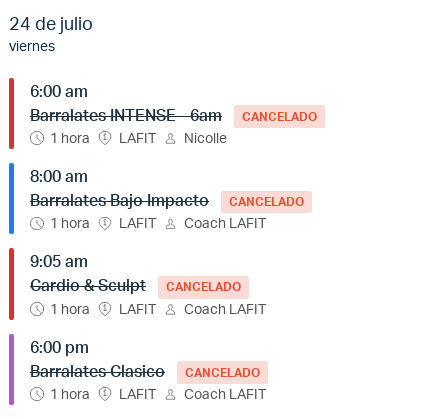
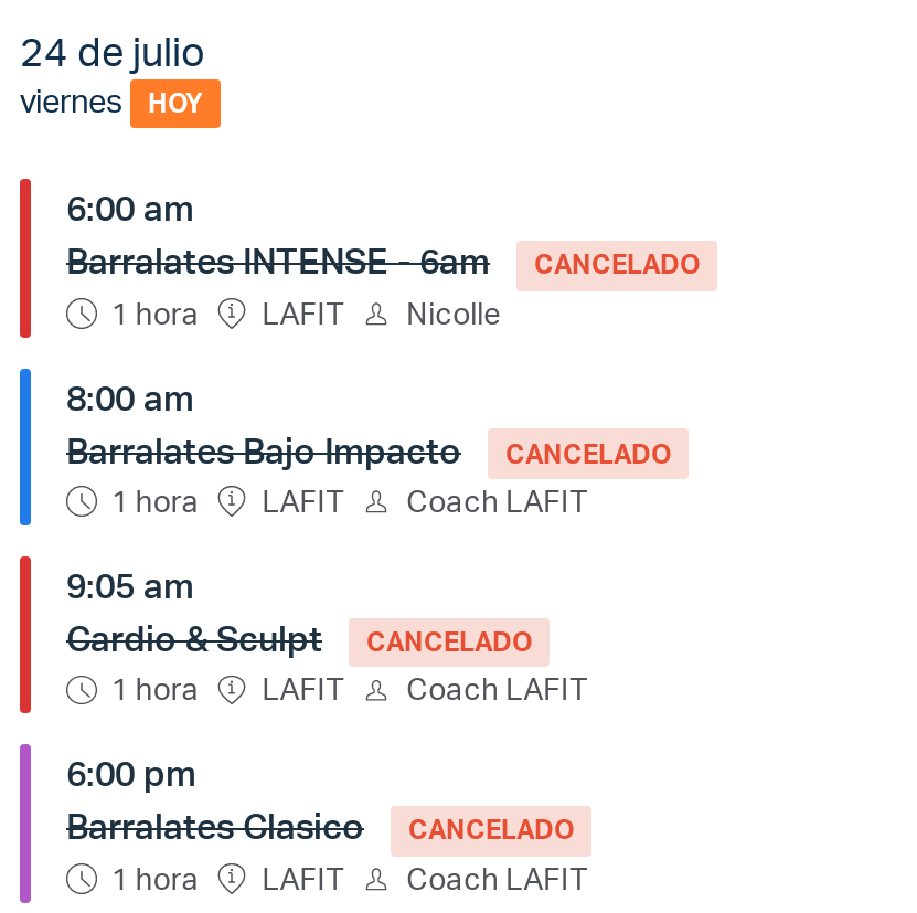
+ HOY
